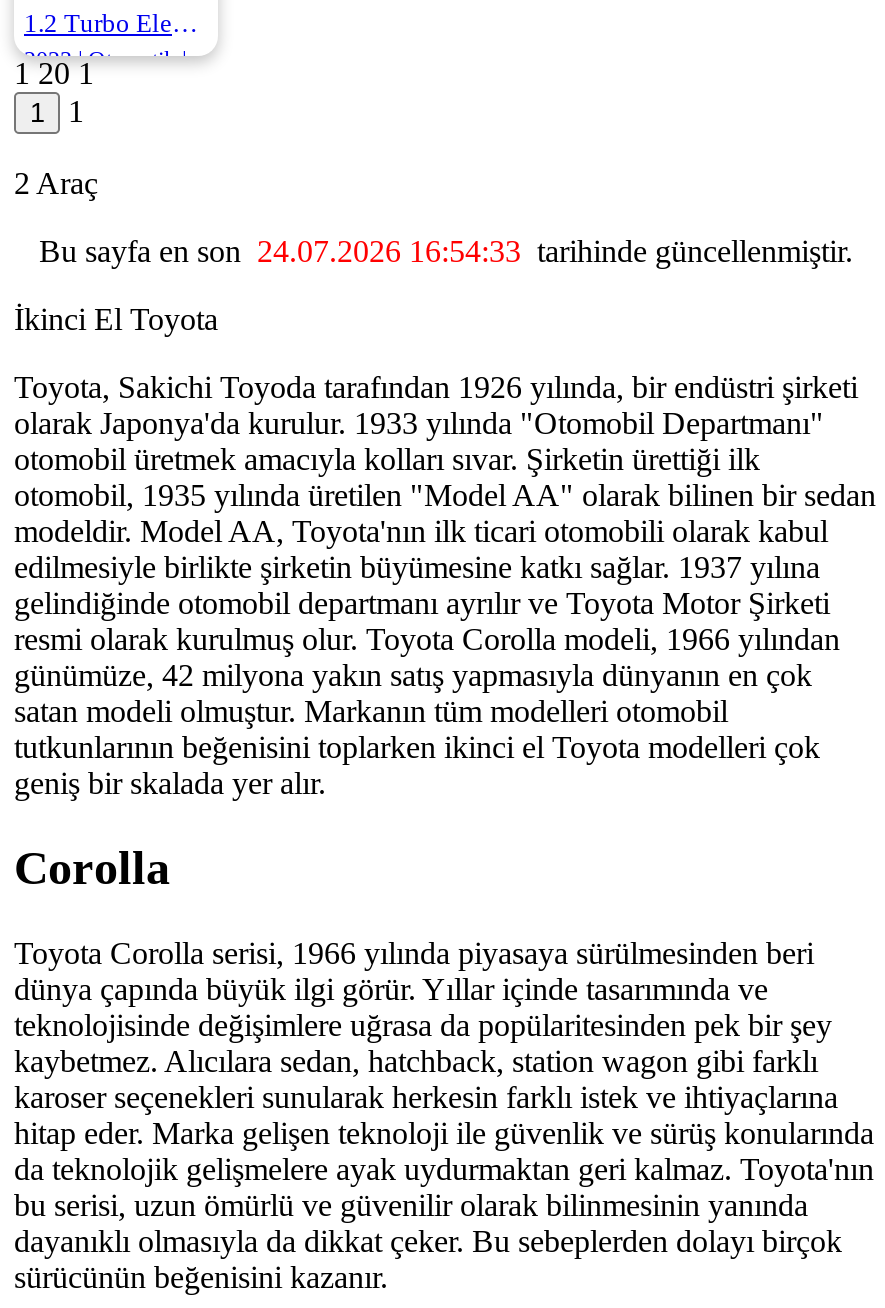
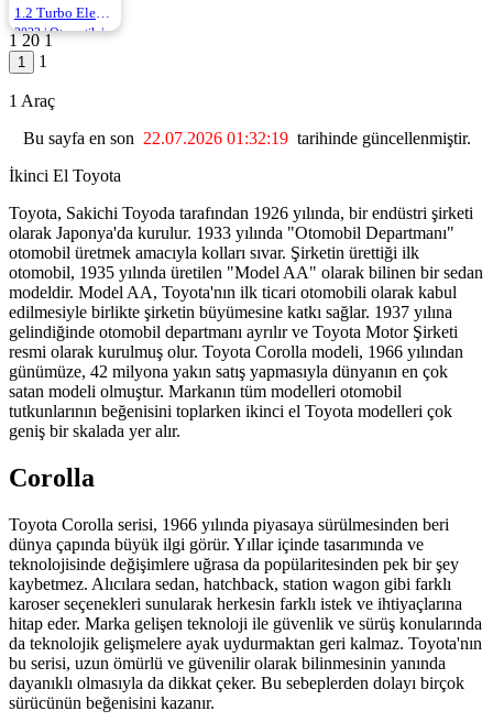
- 2 Araç
+ 1 Araç

- Bu sayfa en son 24.07.2026 16:54:33 tarihinde güncellenmiştir.
+ Bu sayfa en son 22.07.2026 01:32:19 tarihinde güncellenmiştir.
